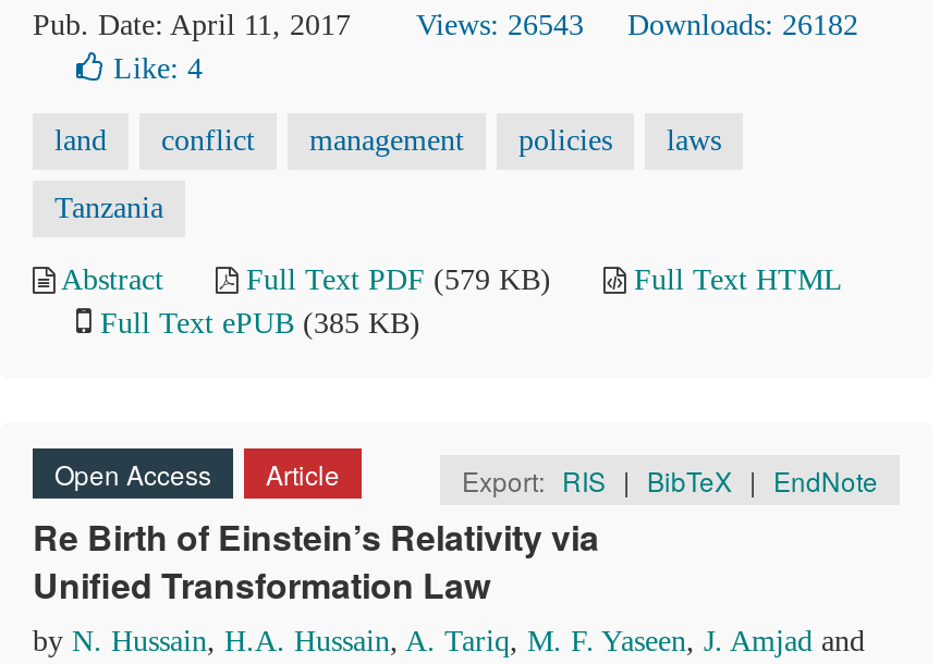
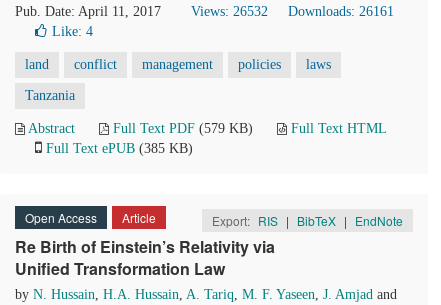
- Views: 26543
+ Views: 26532

- Downloads: 26182
+ Downloads: 26161
